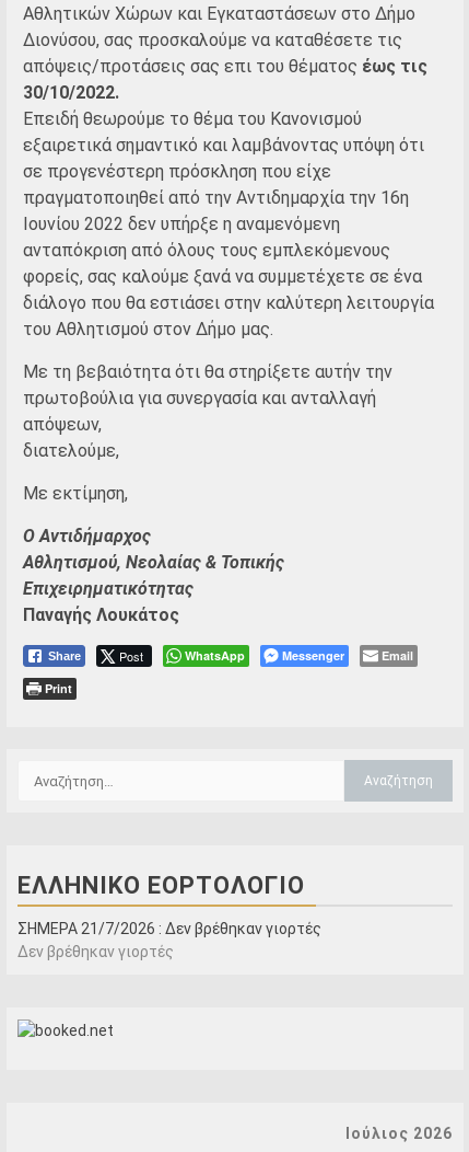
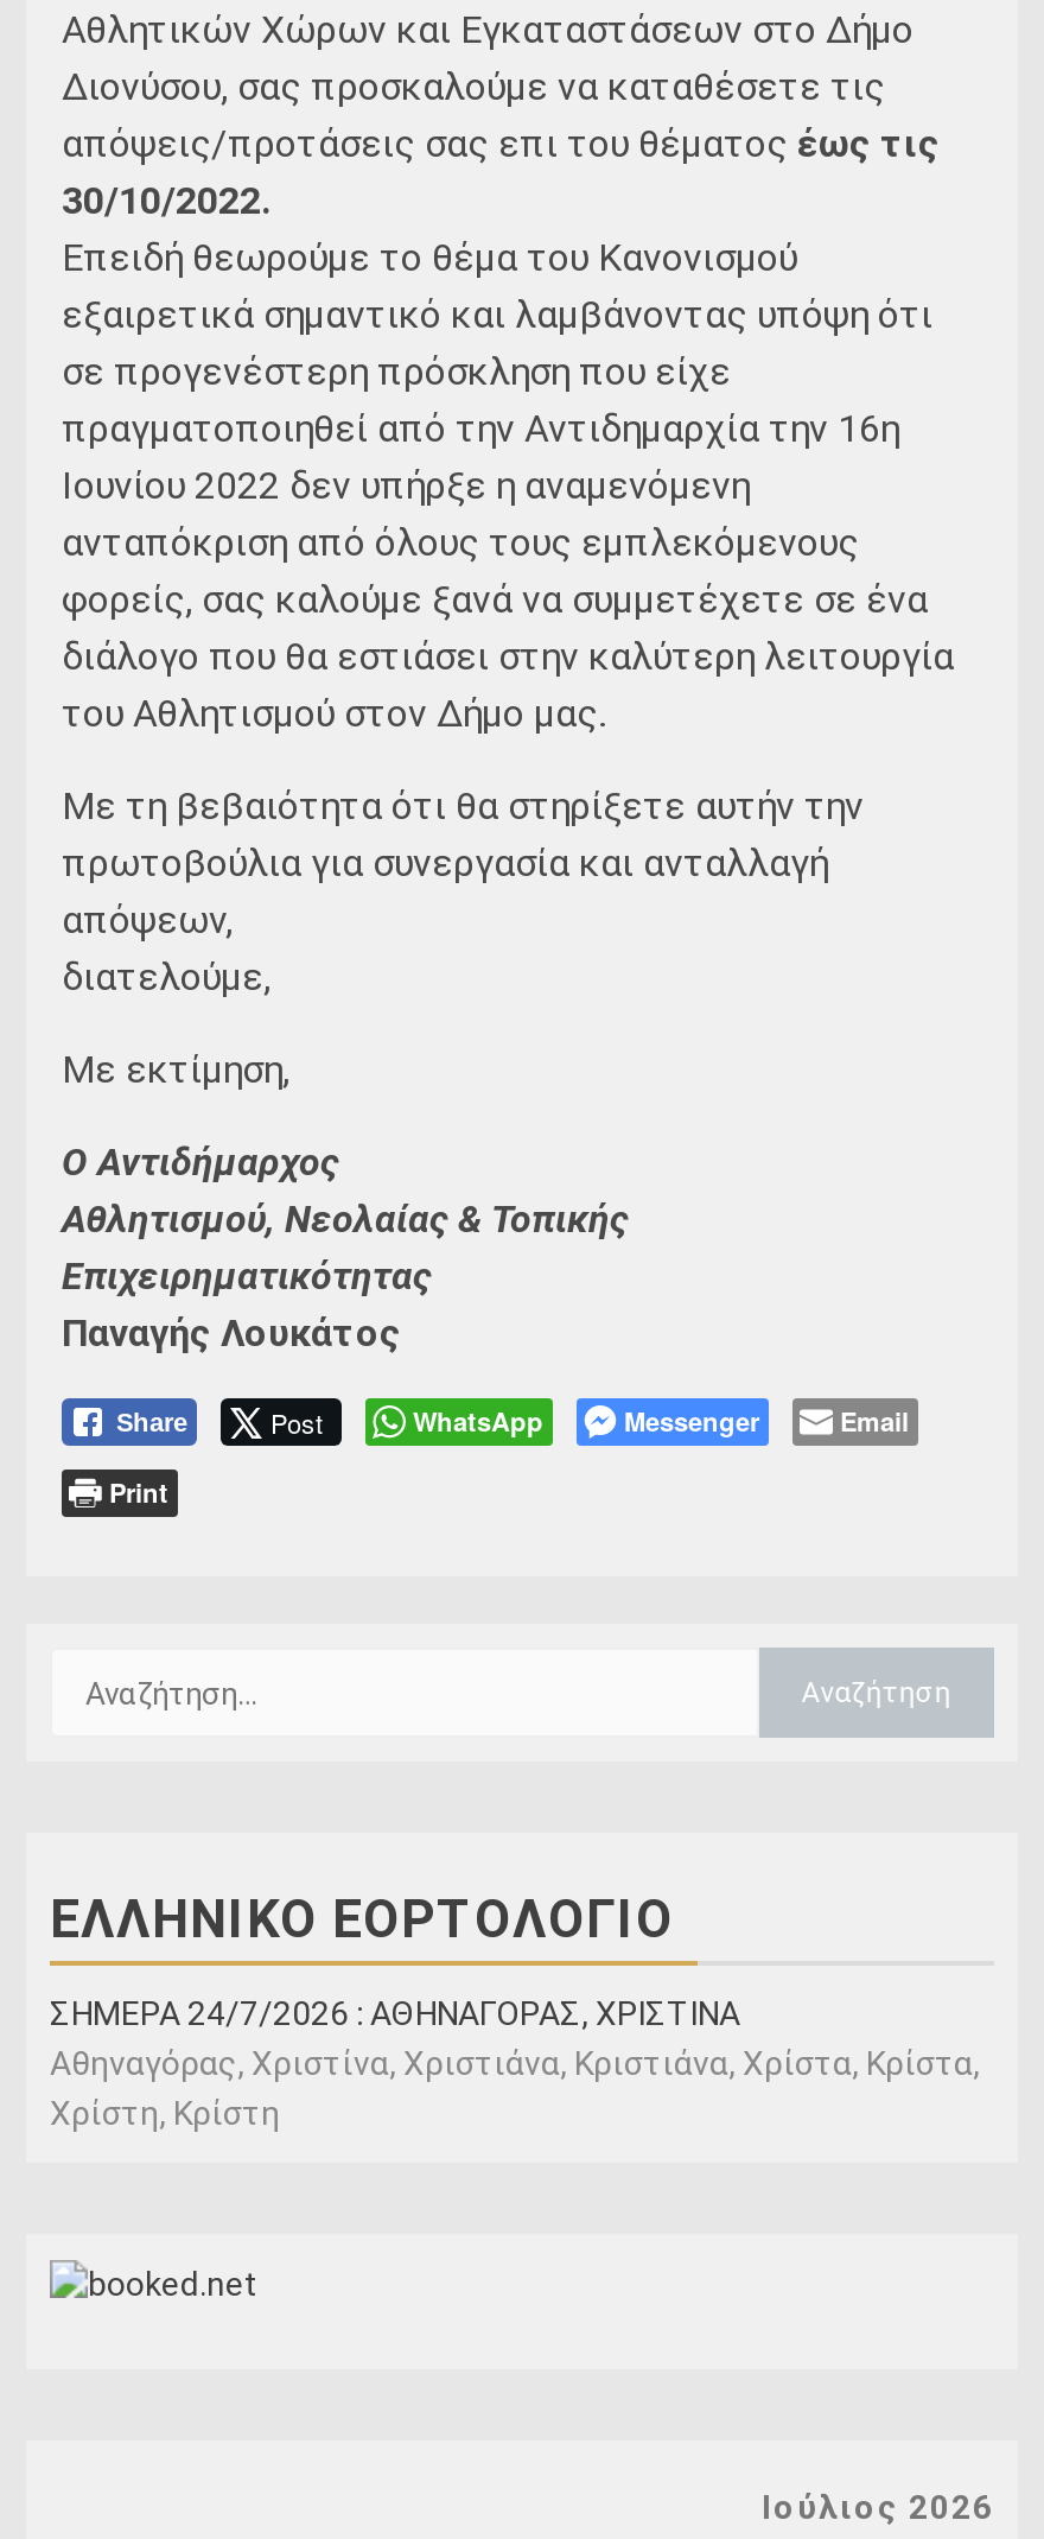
- ΣΗΜΕΡΑ 21/7/2026 : Δεν βρέθηκαν γιορτές
- Δεν βρέθηκαν γιορτές
+ ΣΗΜΕΡΑ 24/7/2026 : ΑΘΗΝΑΓΟΡΑΣ, ΧΡΙΣΤΙΝΑ
+ Αθηναγόρας, Χριστίνα, Χριστιάνα, Κριστιάνα, Χρίστα, Κρίστα,
+ Χρίστη, Κρίστη
